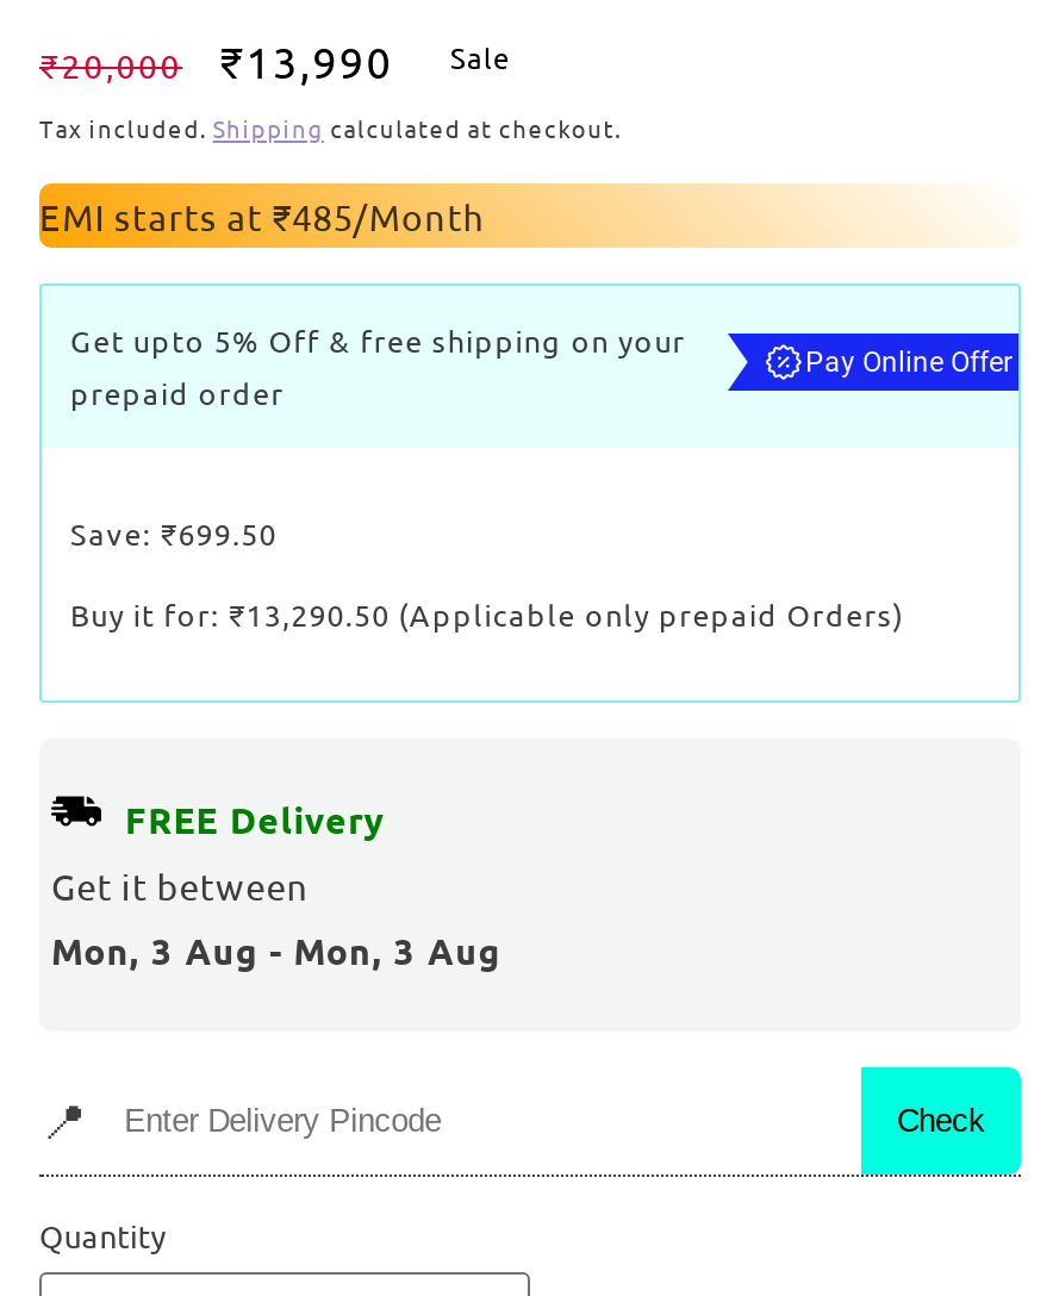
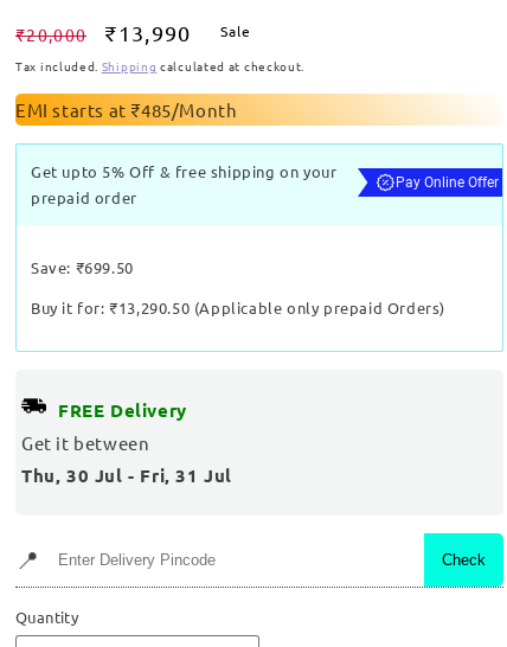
- Mon, 3 Aug - Mon, 3 Aug
+ Thu, 30 Jul - Fri, 31 Jul
